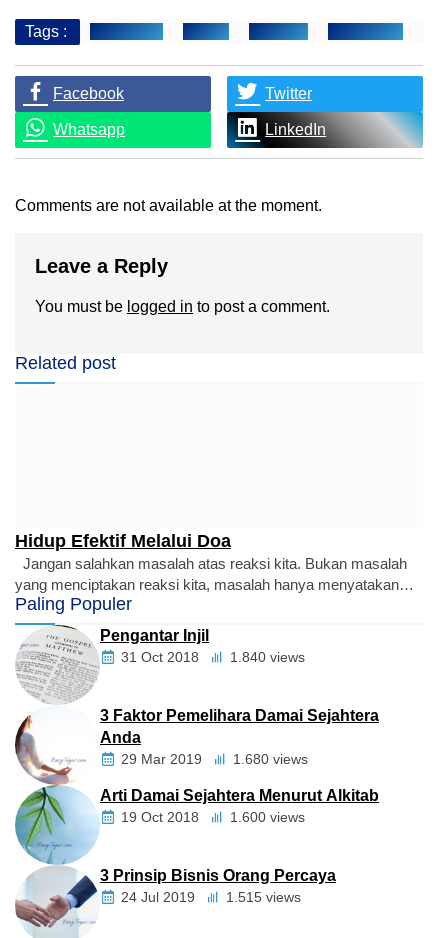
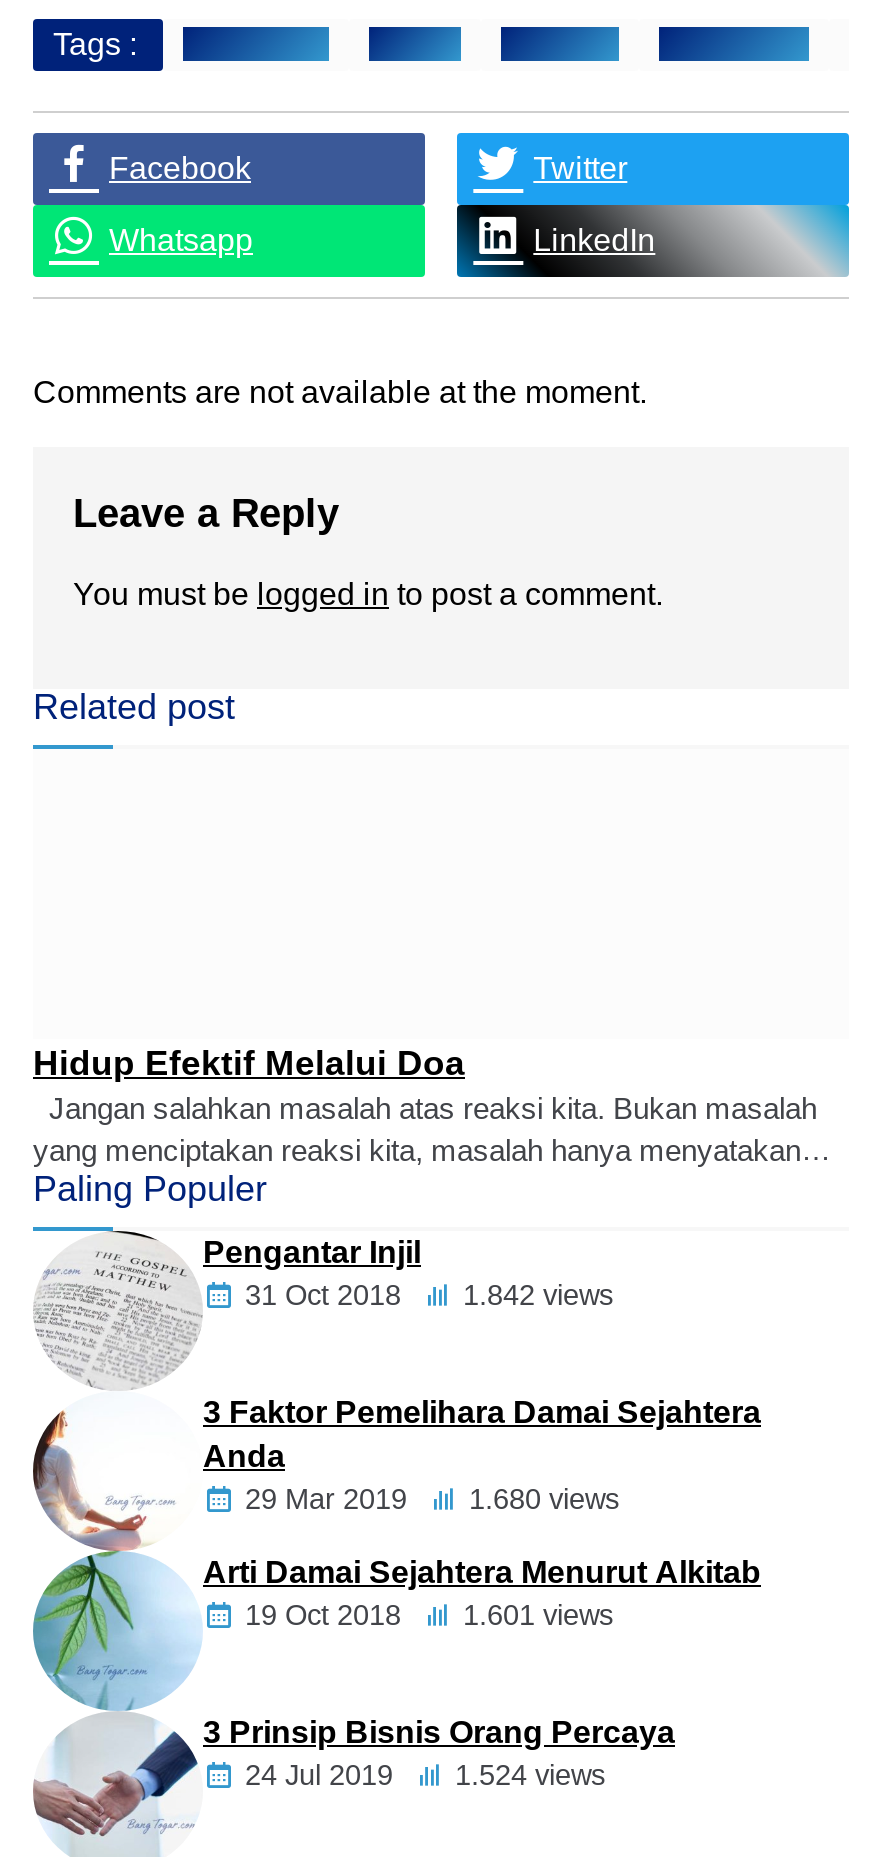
- 31 Oct 2018 1.840 views
+ 31 Oct 2018 1.842 views

- 19 Oct 2018 1.600 views
+ 19 Oct 2018 1.601 views

- 1.515 views
+ 1.524 views
